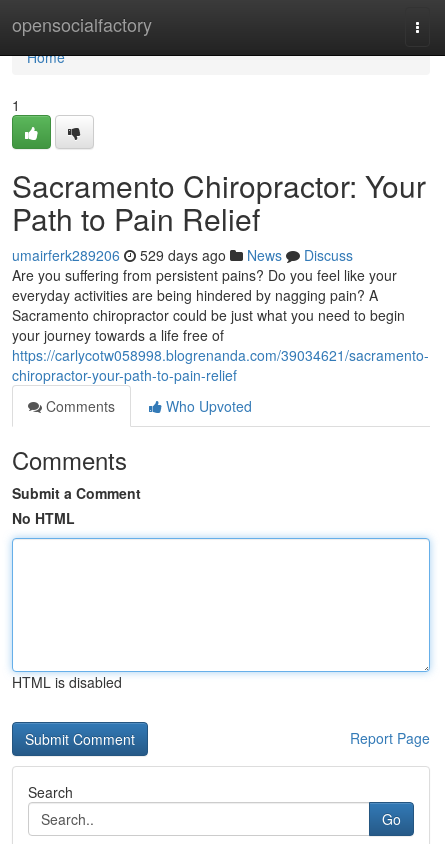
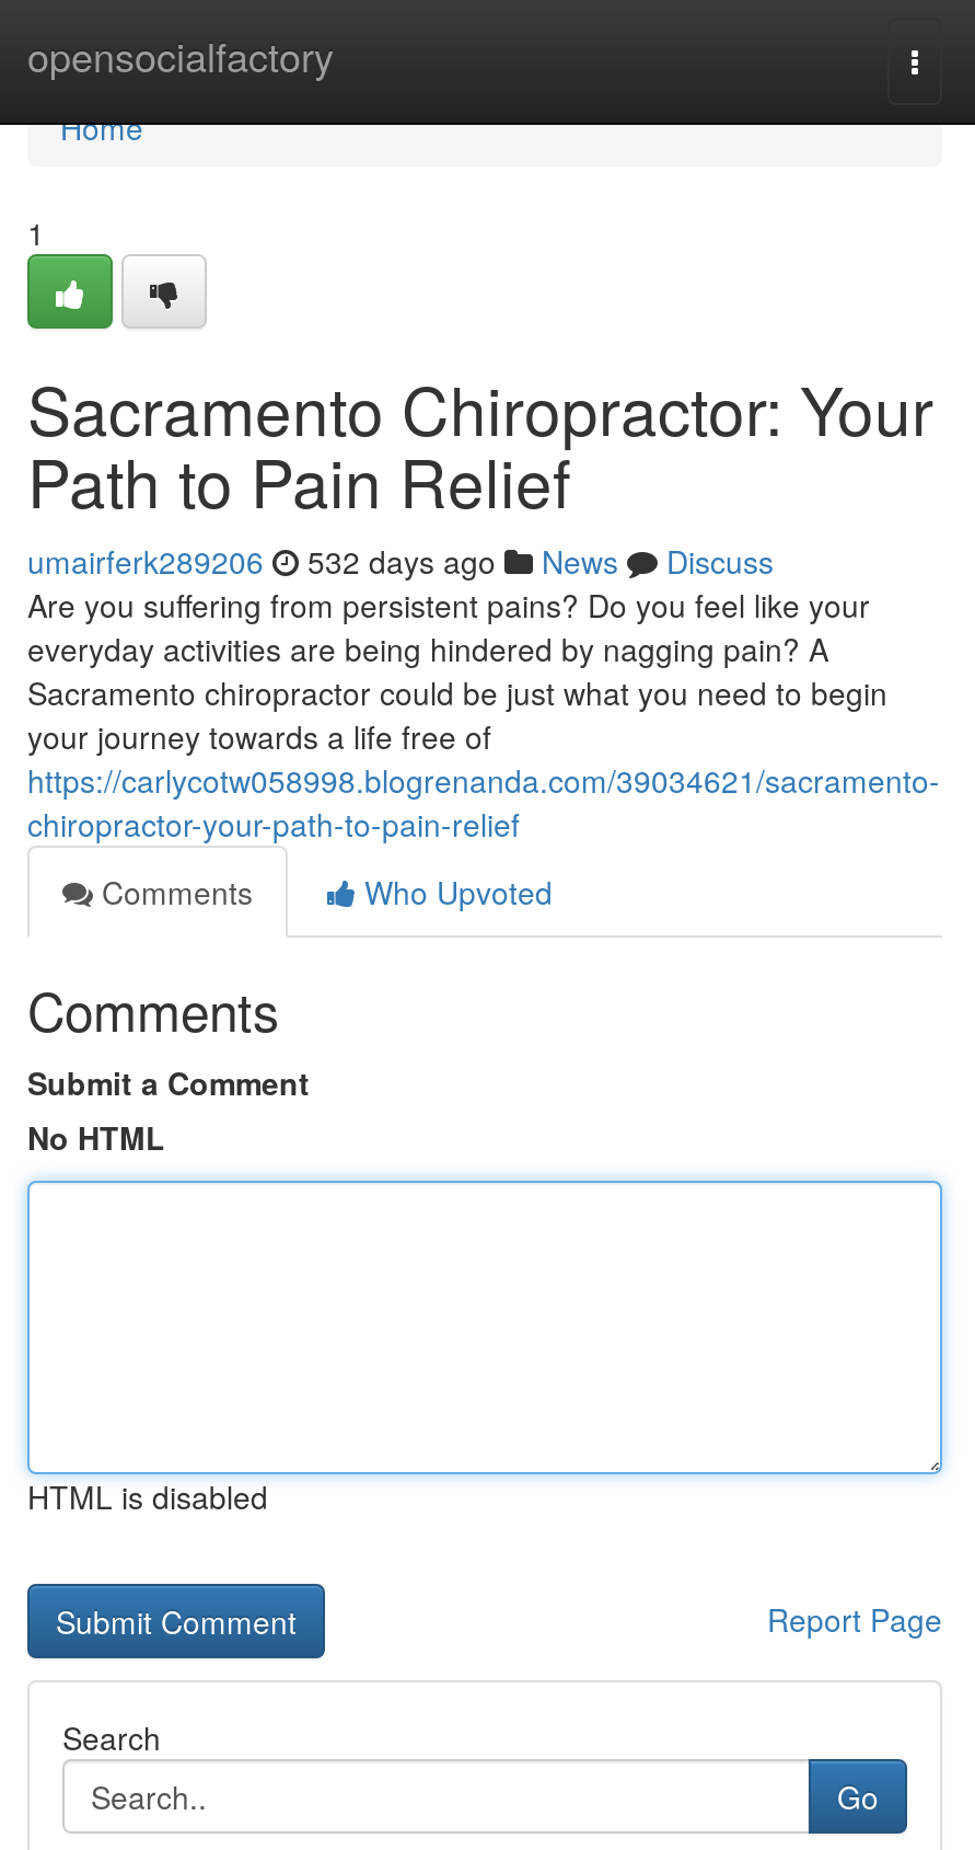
- umairferk289206 529 days ago News Discuss
+ umairferk289206 532 days ago News Discuss
